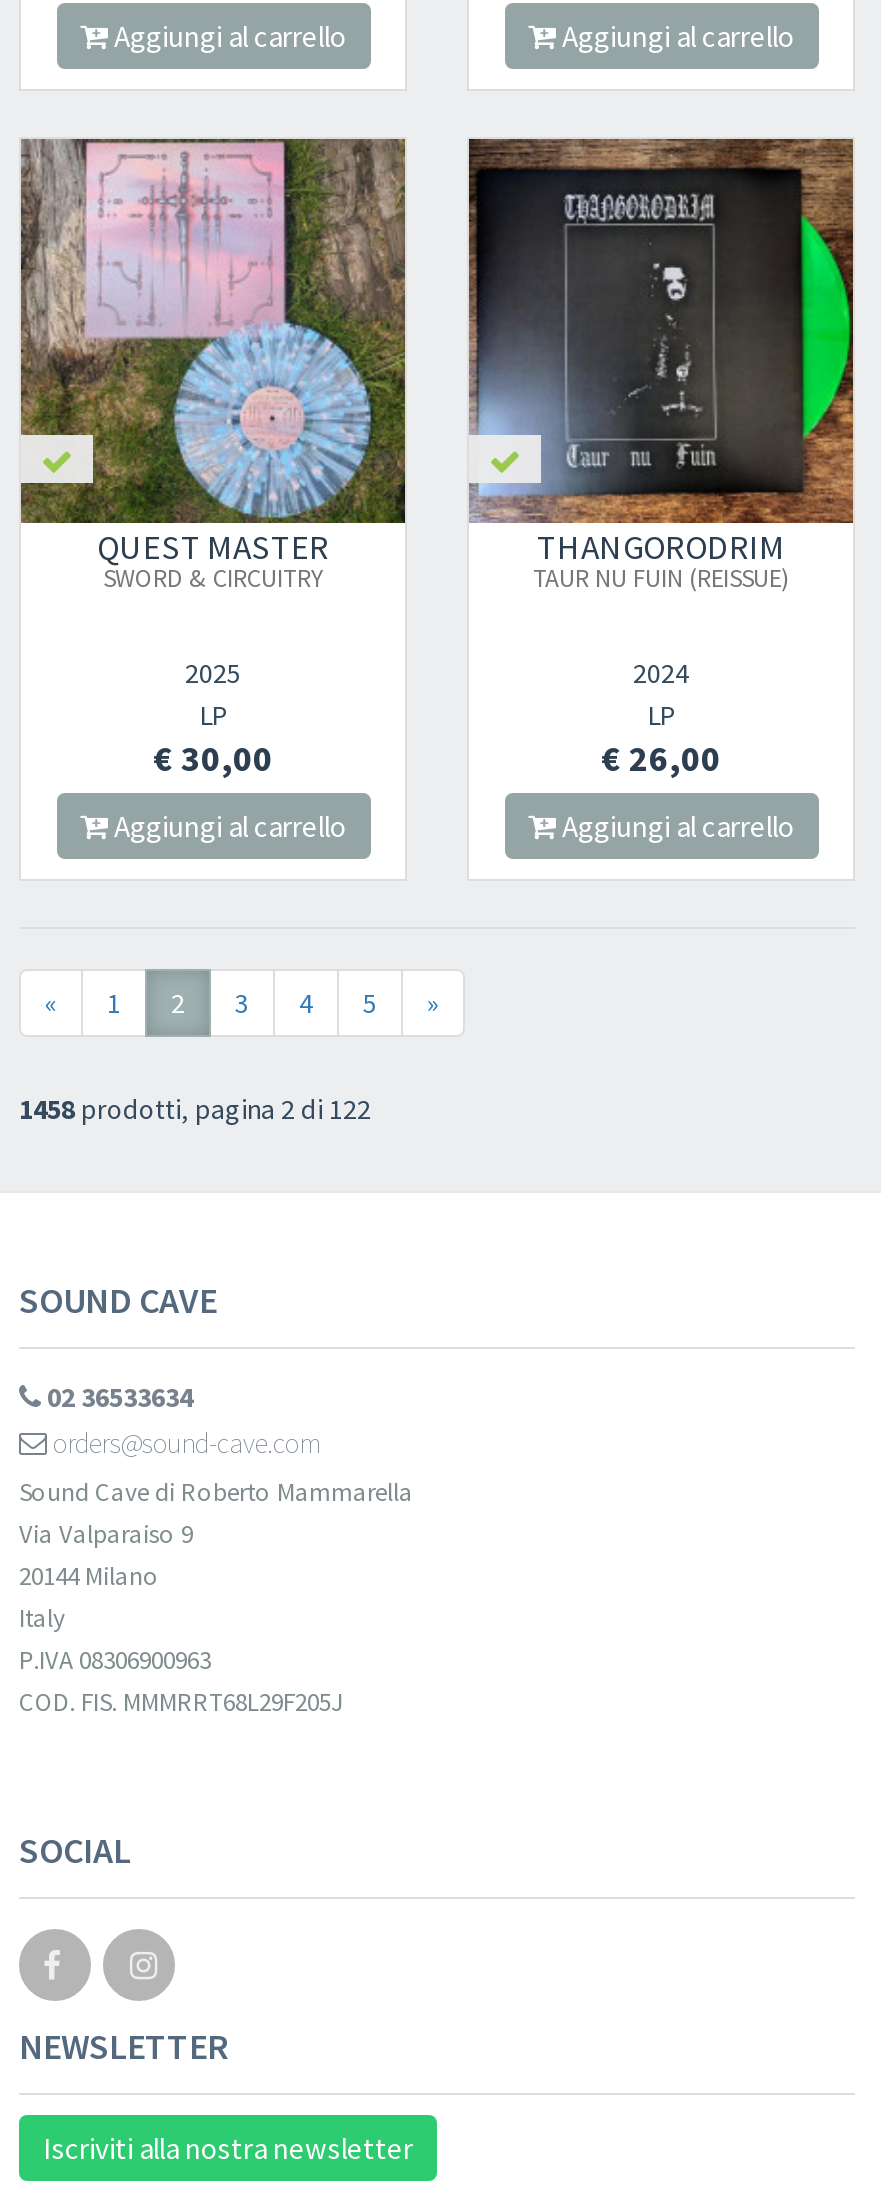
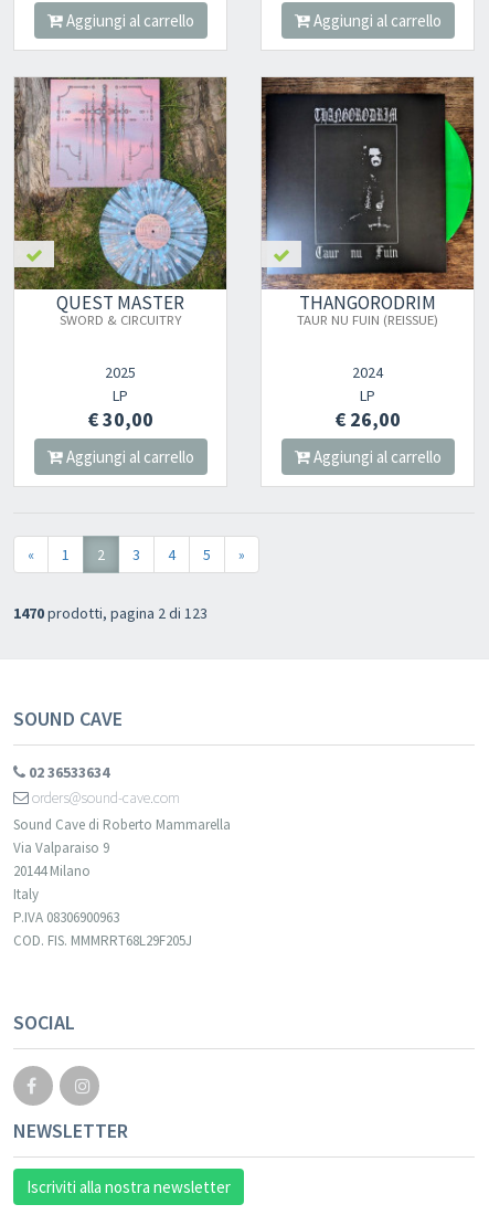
- 1458 prodotti, pagina 2 di 122
+ 1470 prodotti, pagina 2 di 123
